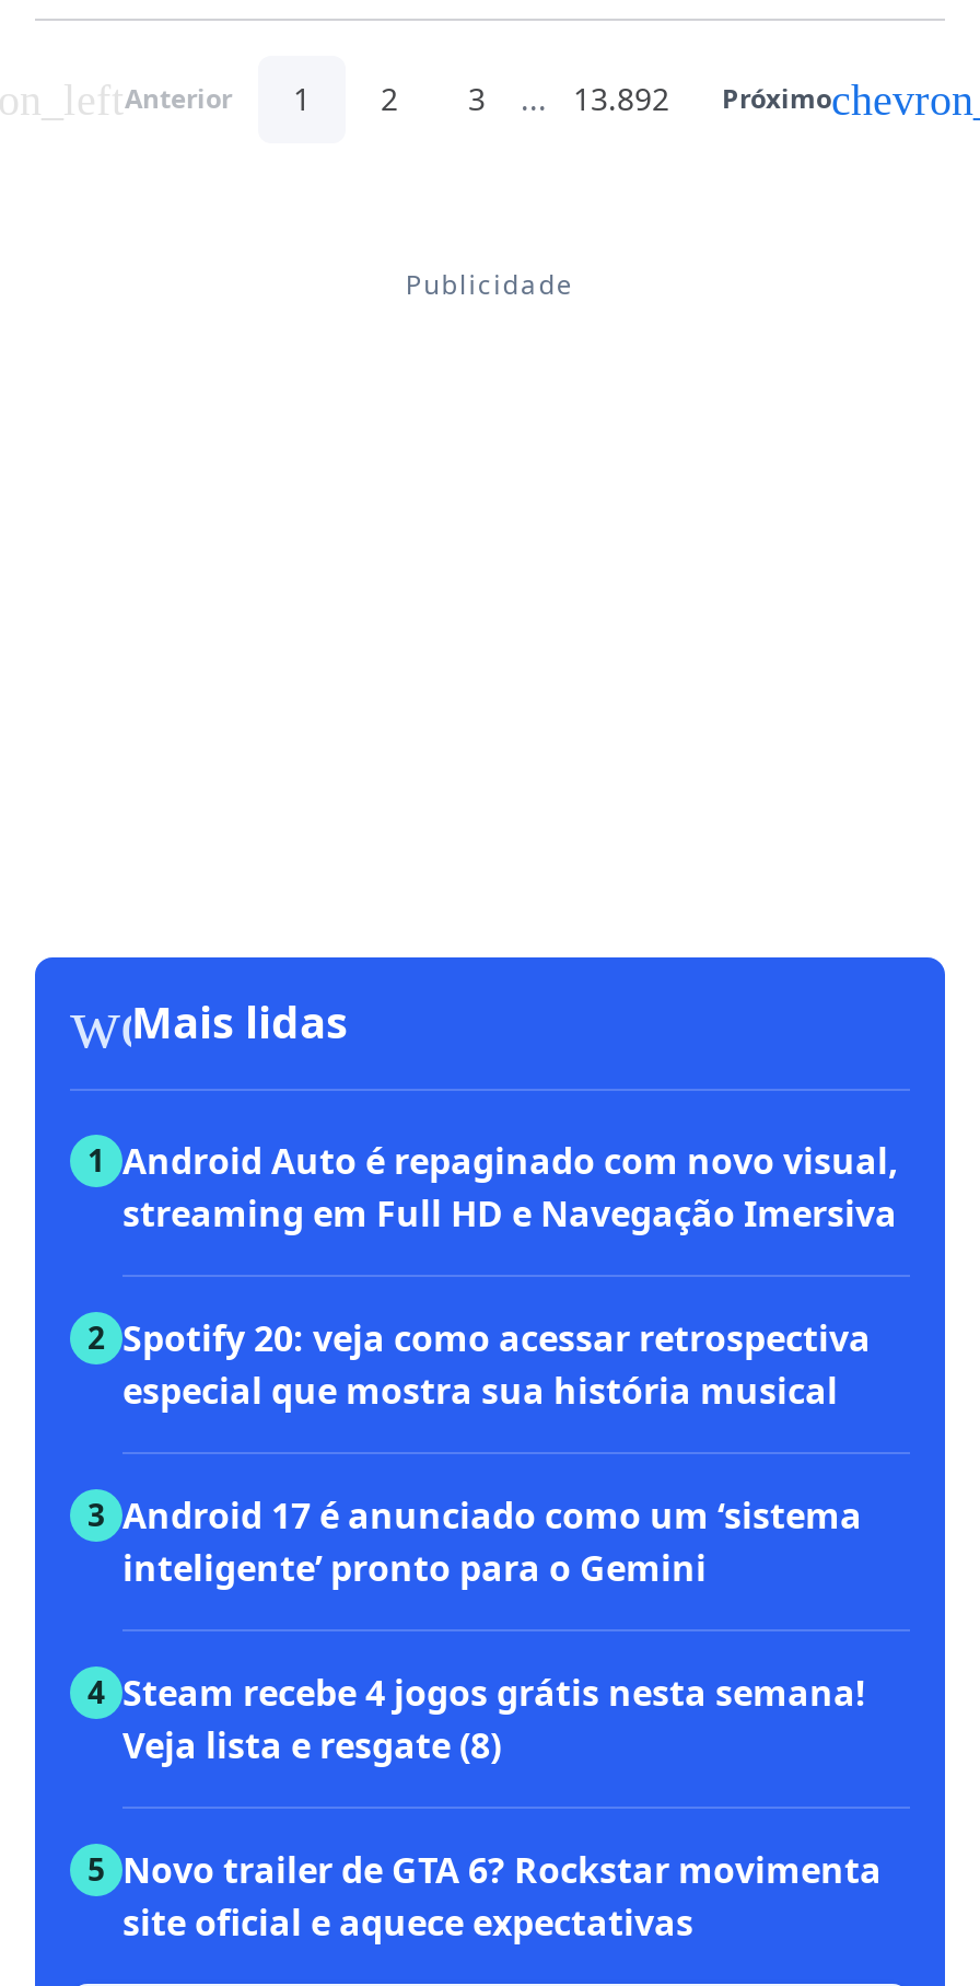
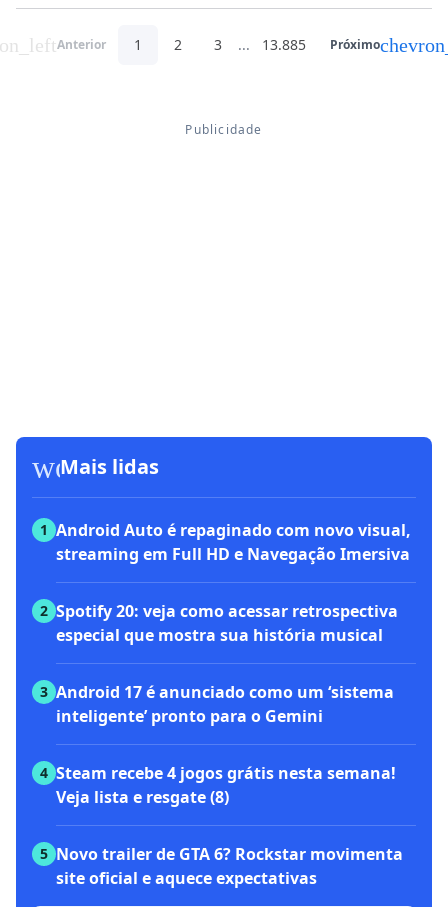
- 13.892
+ 13.885
